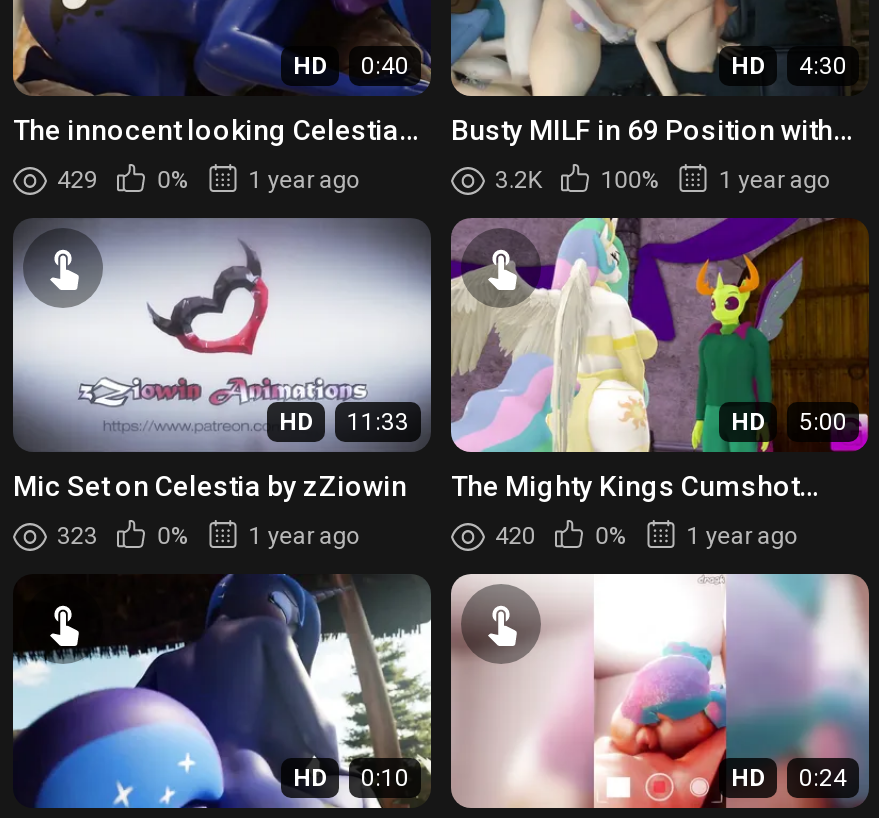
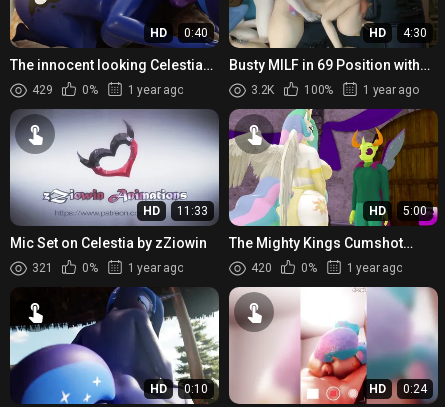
- 323
+ 321
